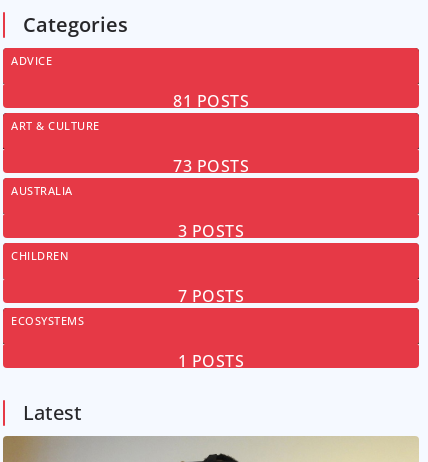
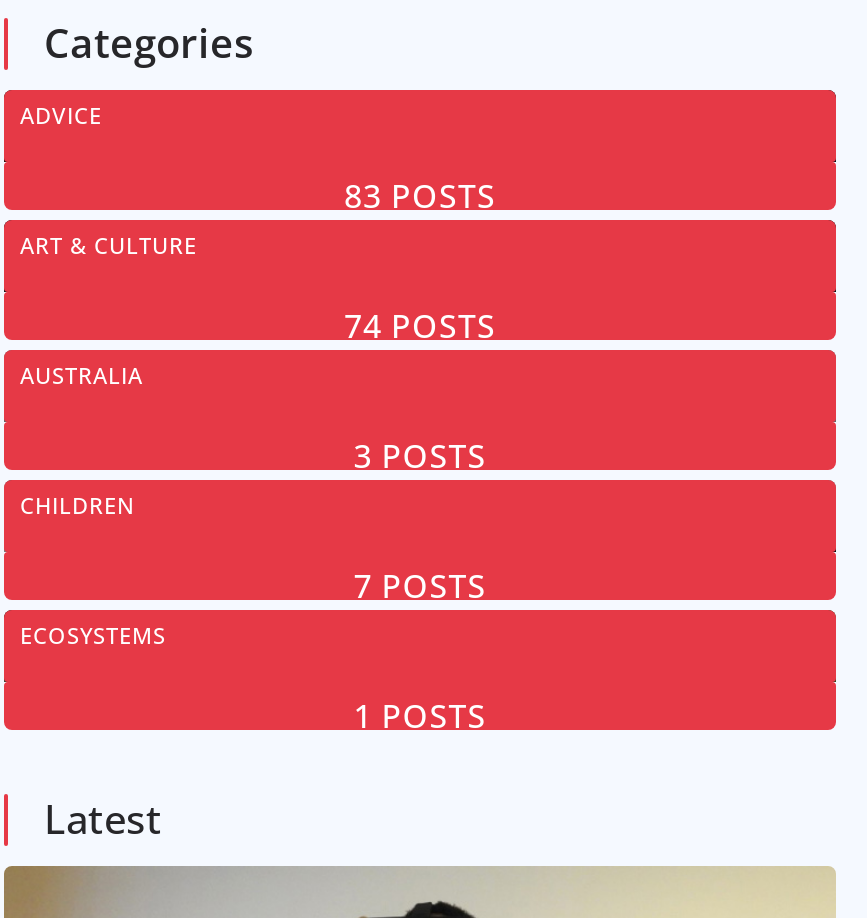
- 81 POSTS
+ 83 POSTS

- 73 POSTS
+ 74 POSTS
